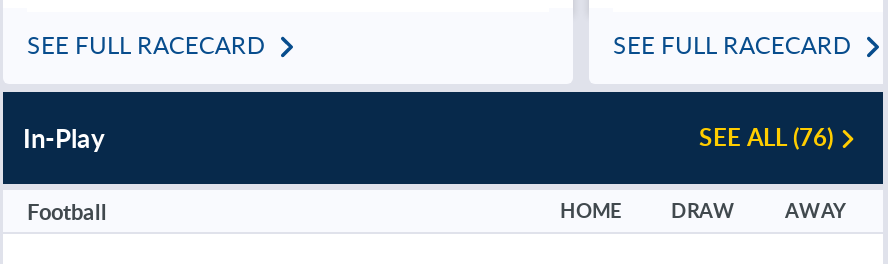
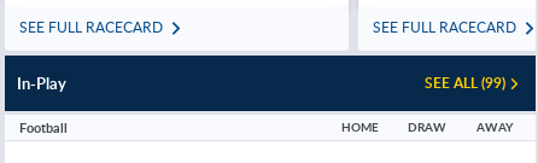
- SEE ALL (76)
+ SEE ALL (99)
